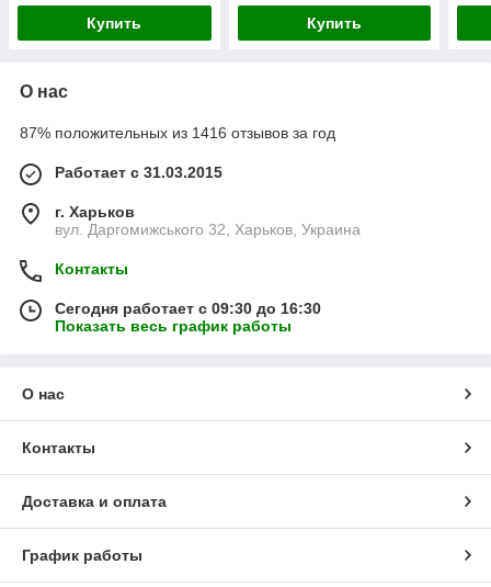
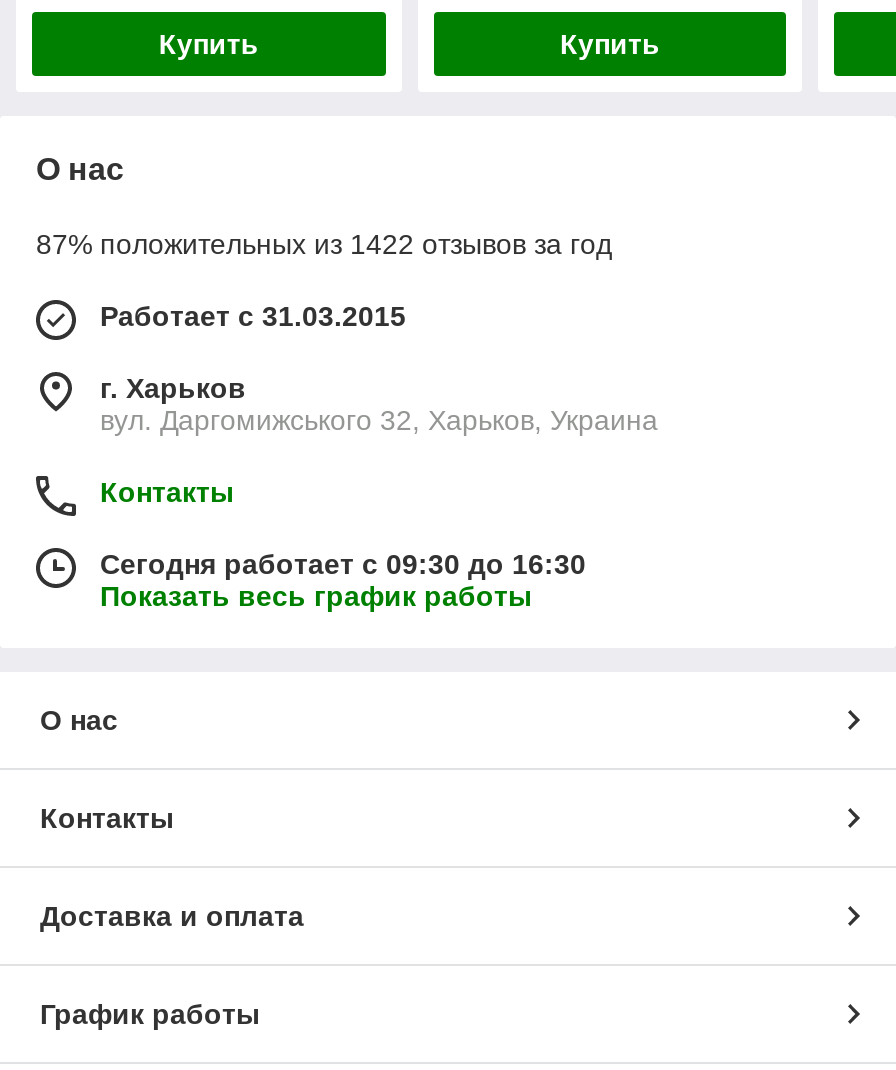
- 87% положительных из 1416 отзывов за год
+ 87% положительных из 1422 отзывов за год
